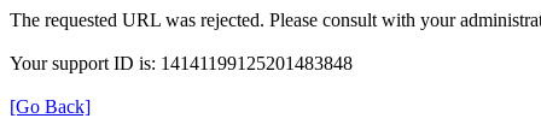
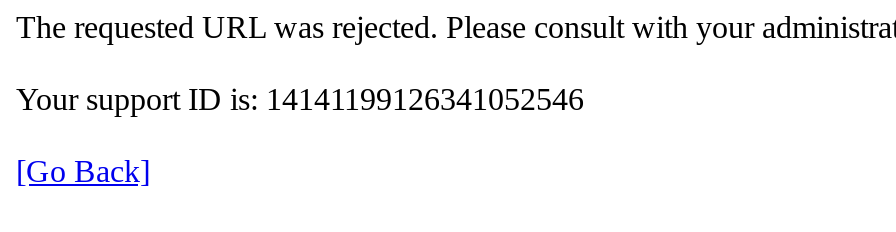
- Your support ID is: 14141199125201483848
+ Your support ID is: 14141199126341052546
